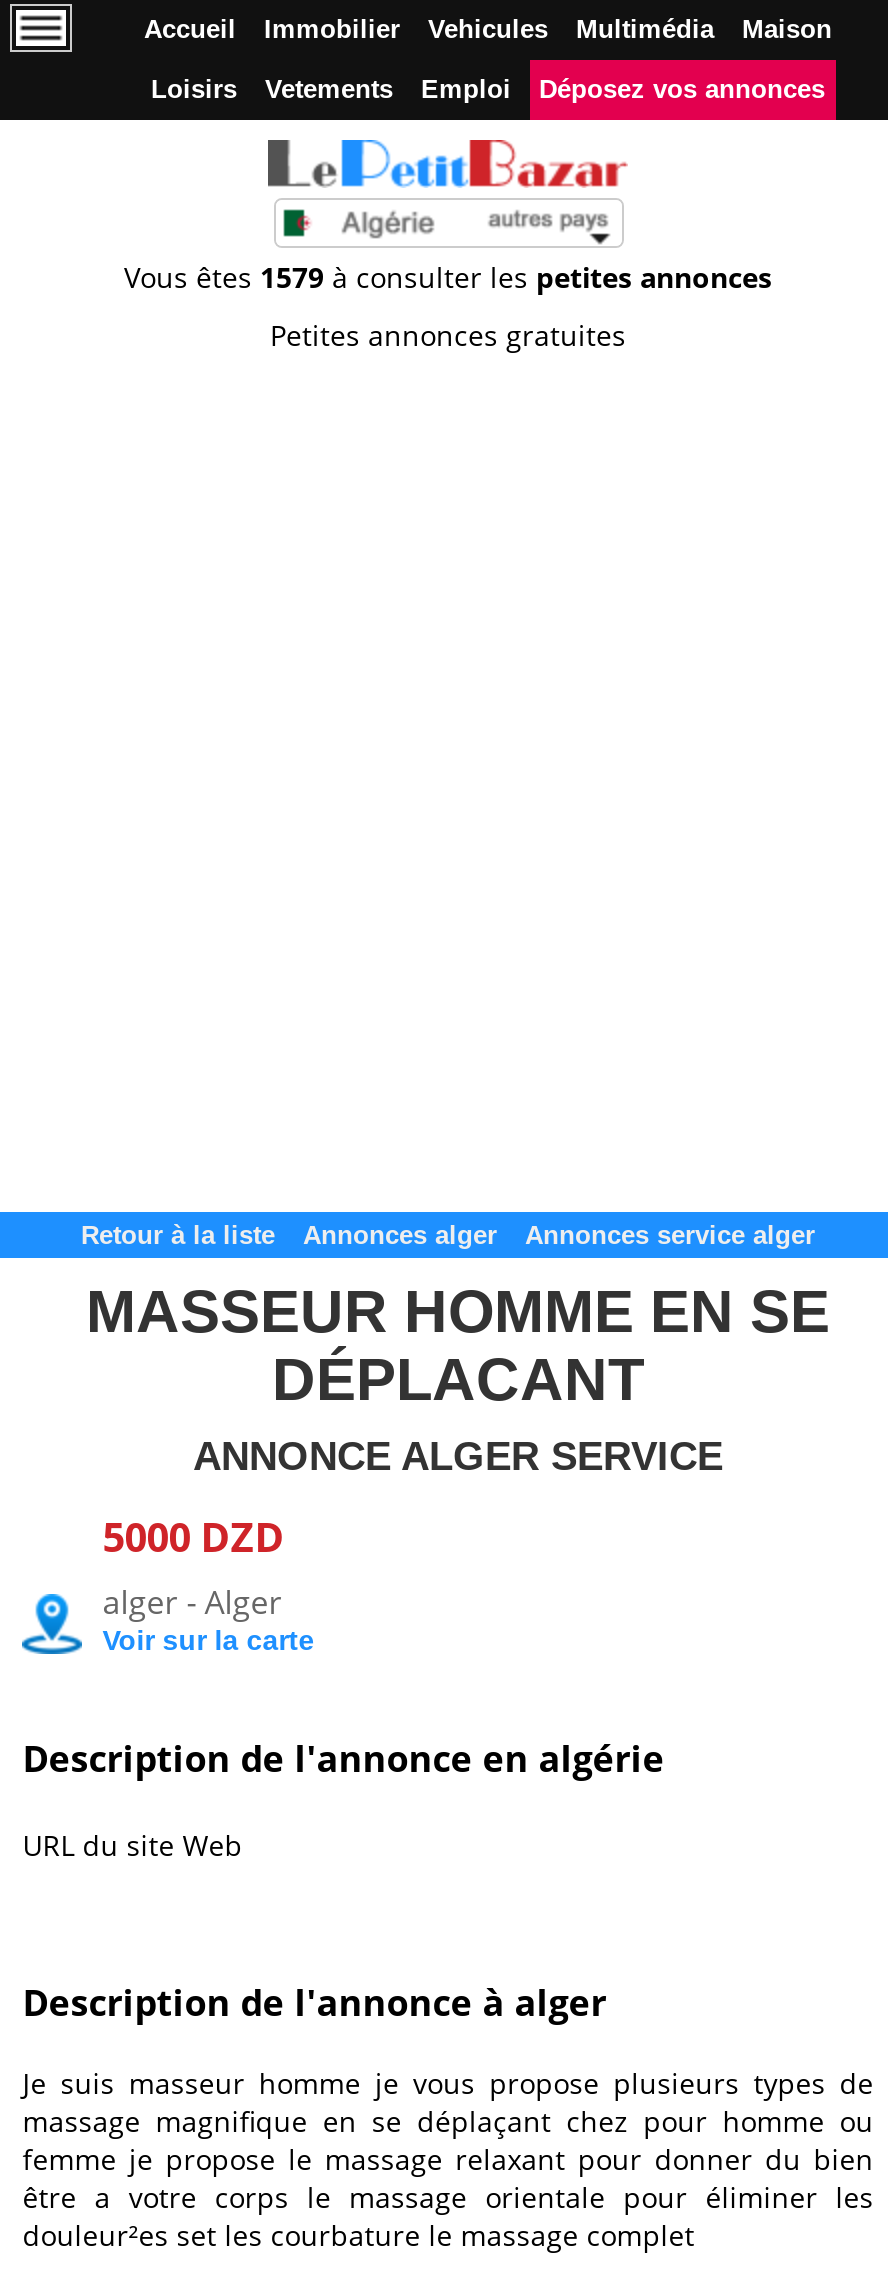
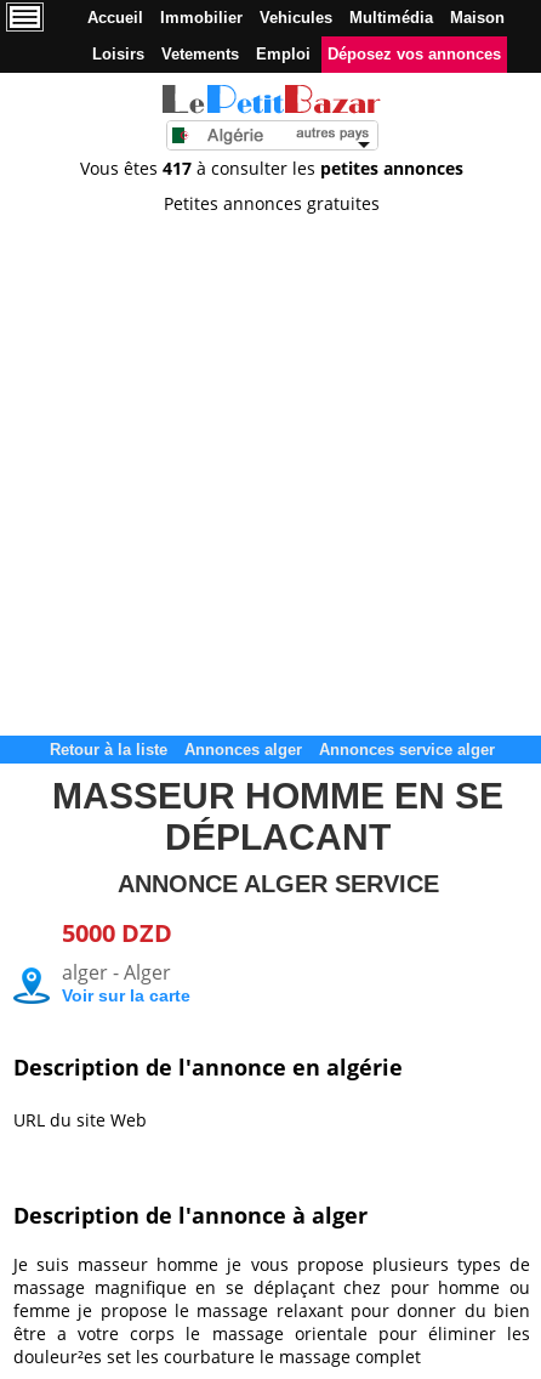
- Vous êtes 1579 à consulter les petites annonces
+ Vous êtes 417 à consulter les petites annonces
